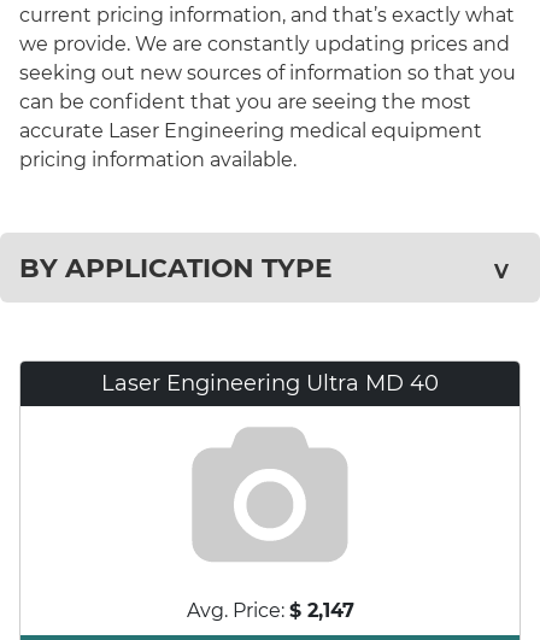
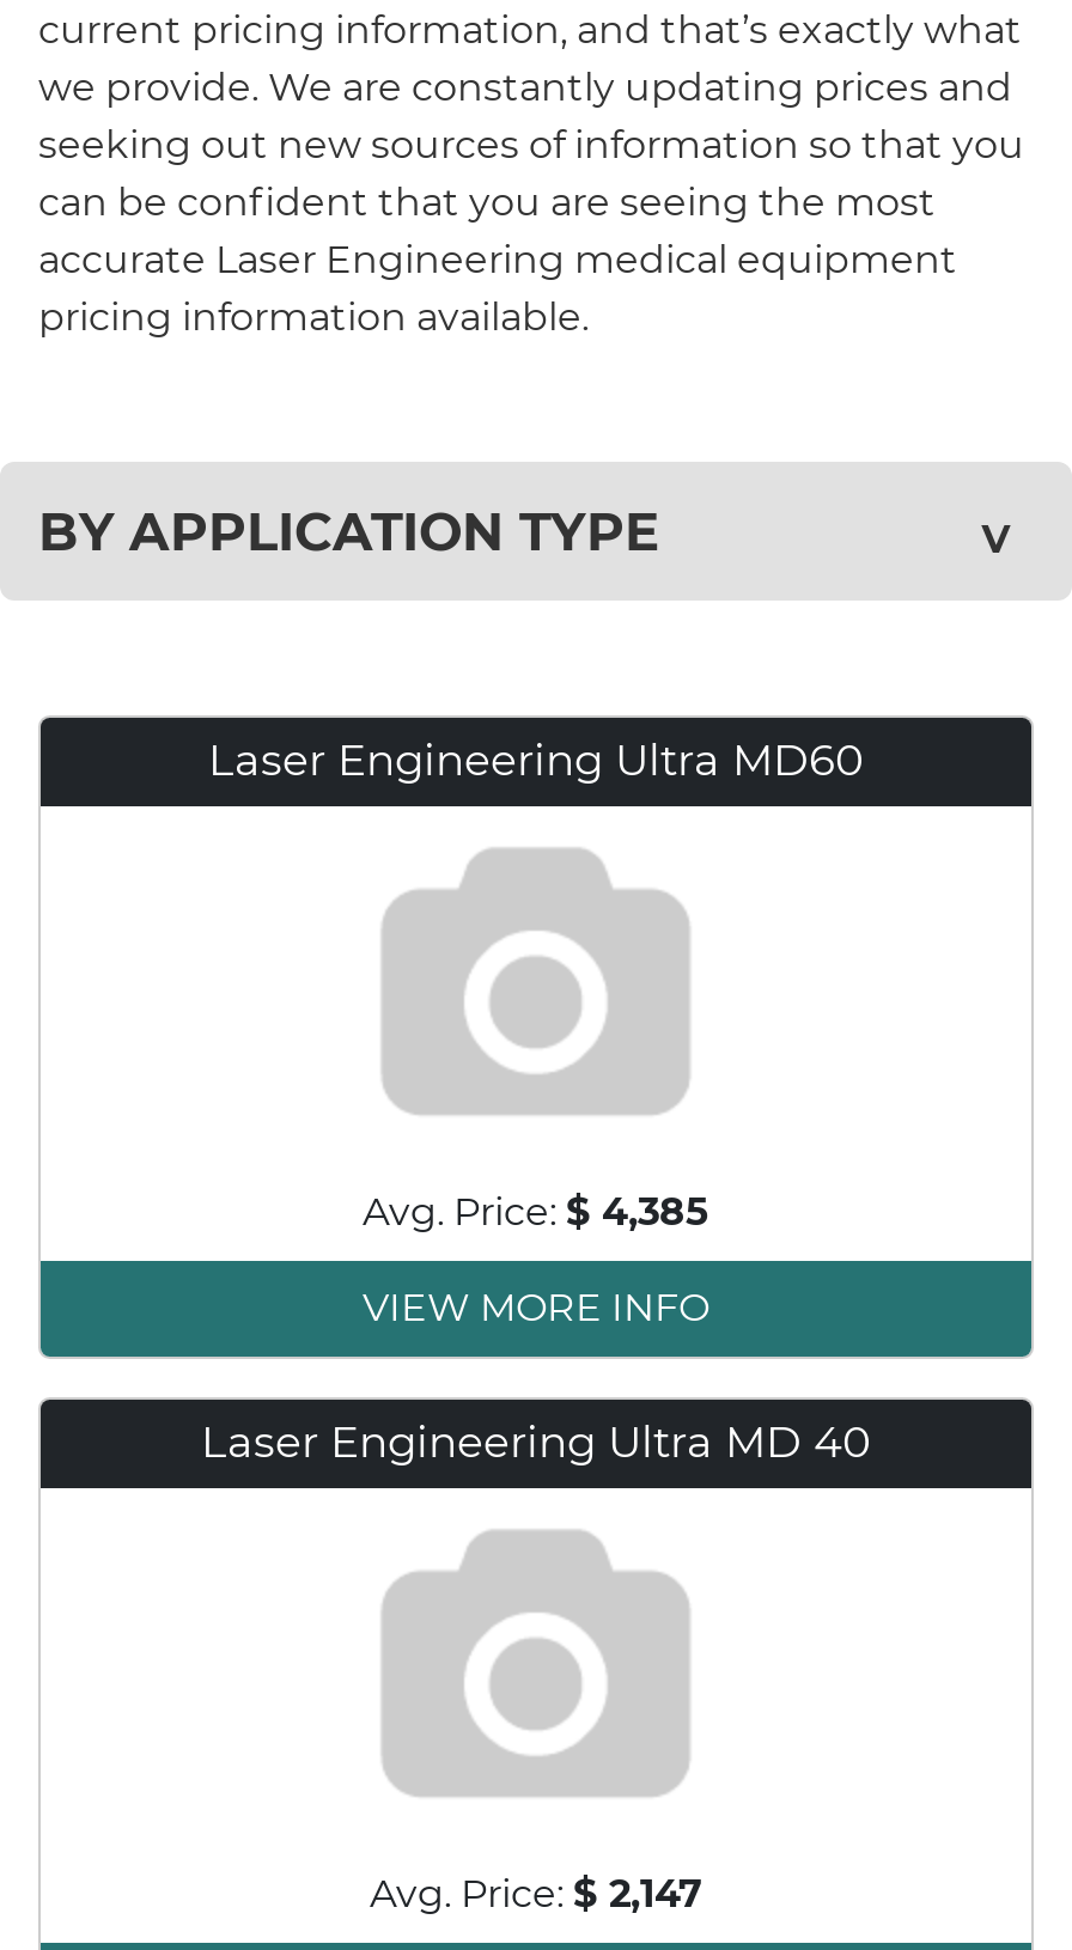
+ Laser Engineering Ultra MD60

+ Avg. Price: $ 4,385
+ VIEW MORE INFO
